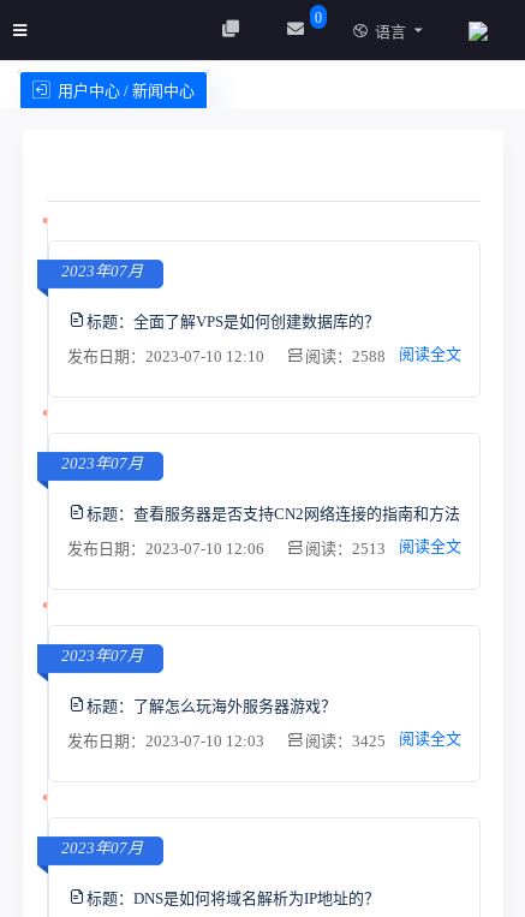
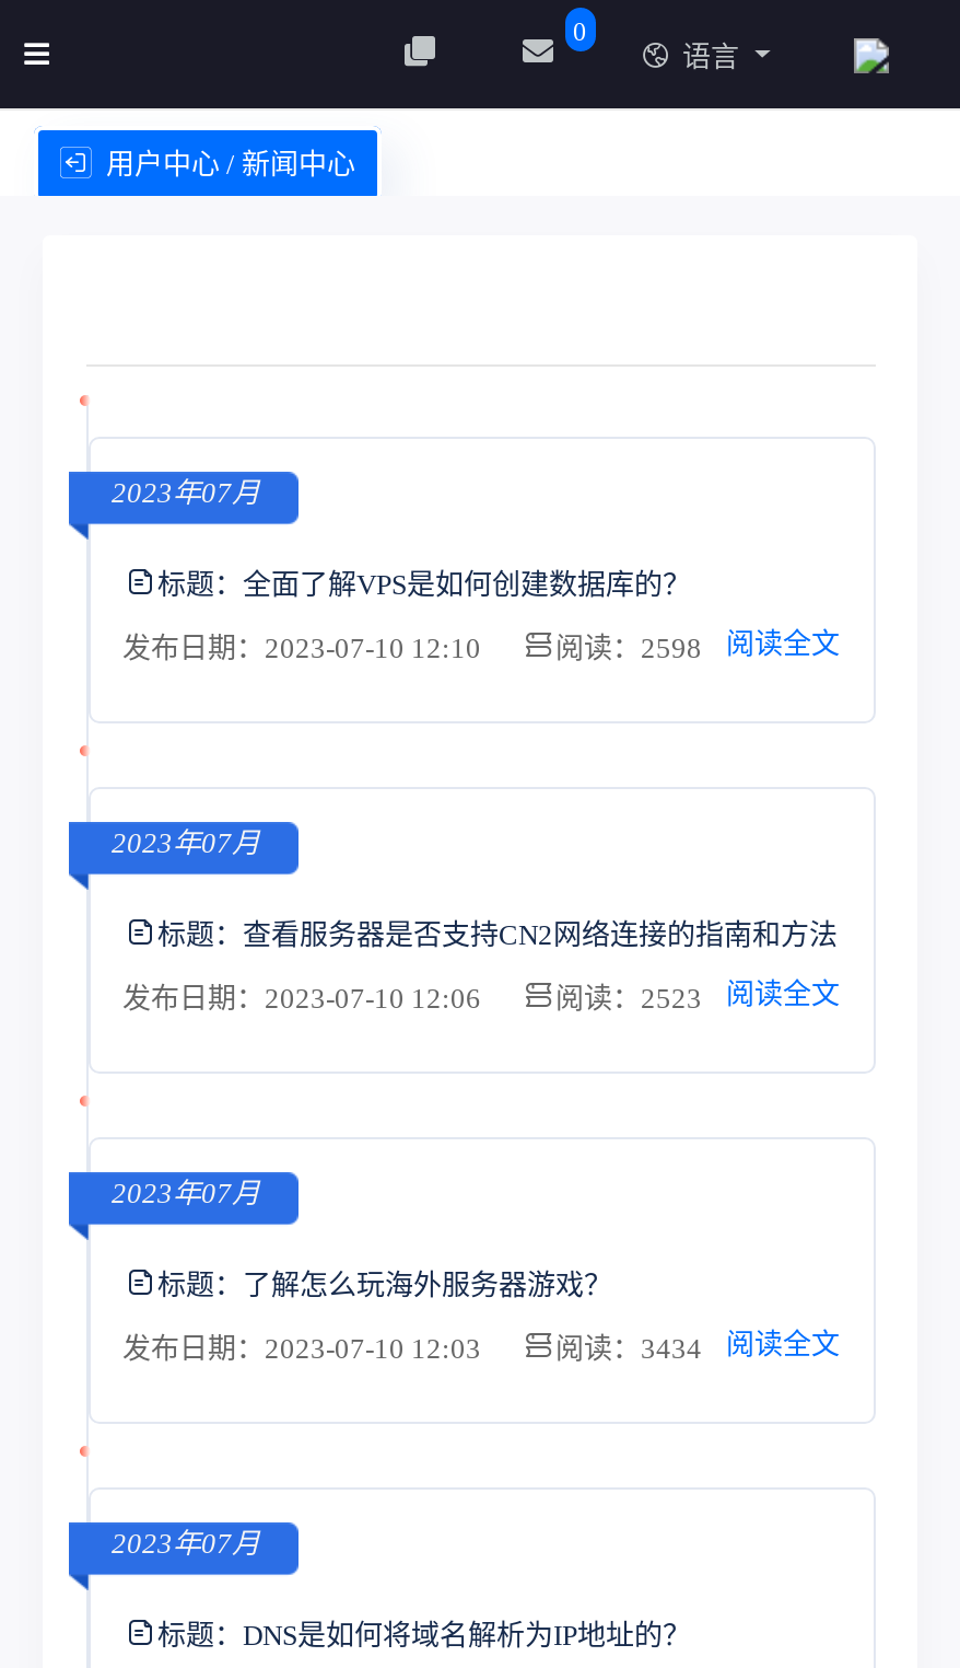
- 阅读：2588 阅读全文
+ 阅读：2598 阅读全文

- 阅读：2513 阅读全文
+ 阅读：2523 阅读全文

- 阅读：3425 阅读全文
+ 阅读：3434 阅读全文
